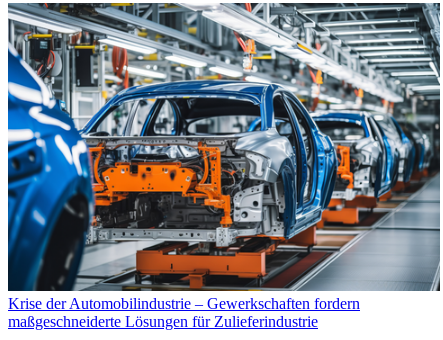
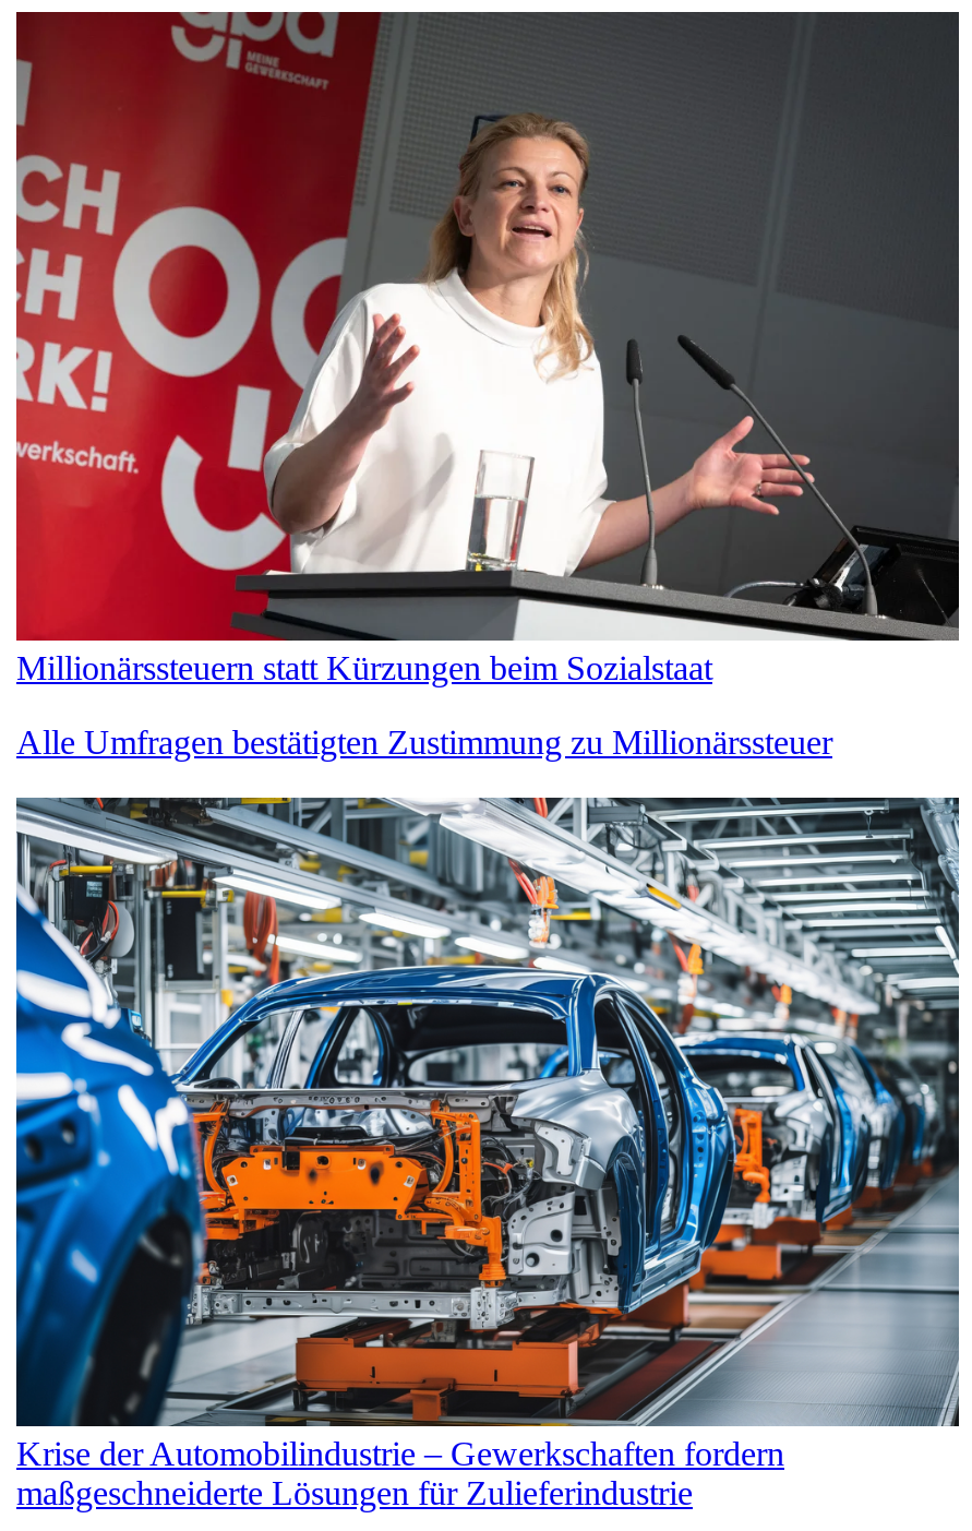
+ [image]
+ Millionärssteuern statt Kürzungen beim Sozialstaat
+ Alle Umfragen bestätigten Zustimmung zu Millionärssteuer
